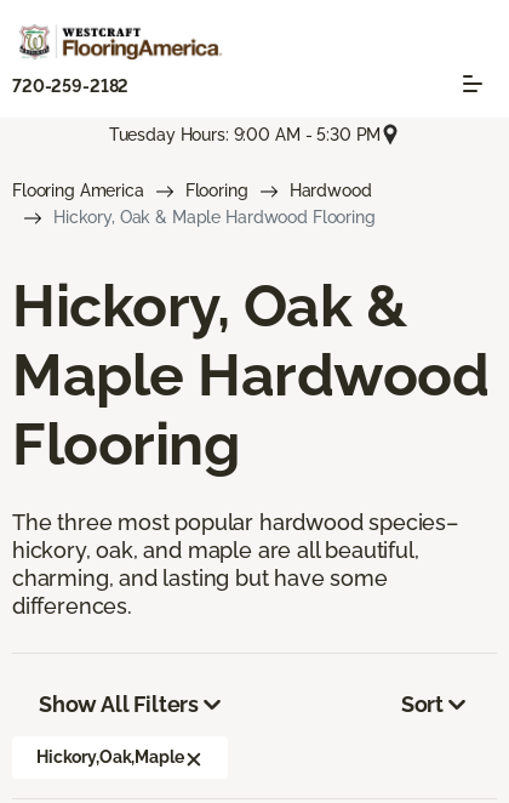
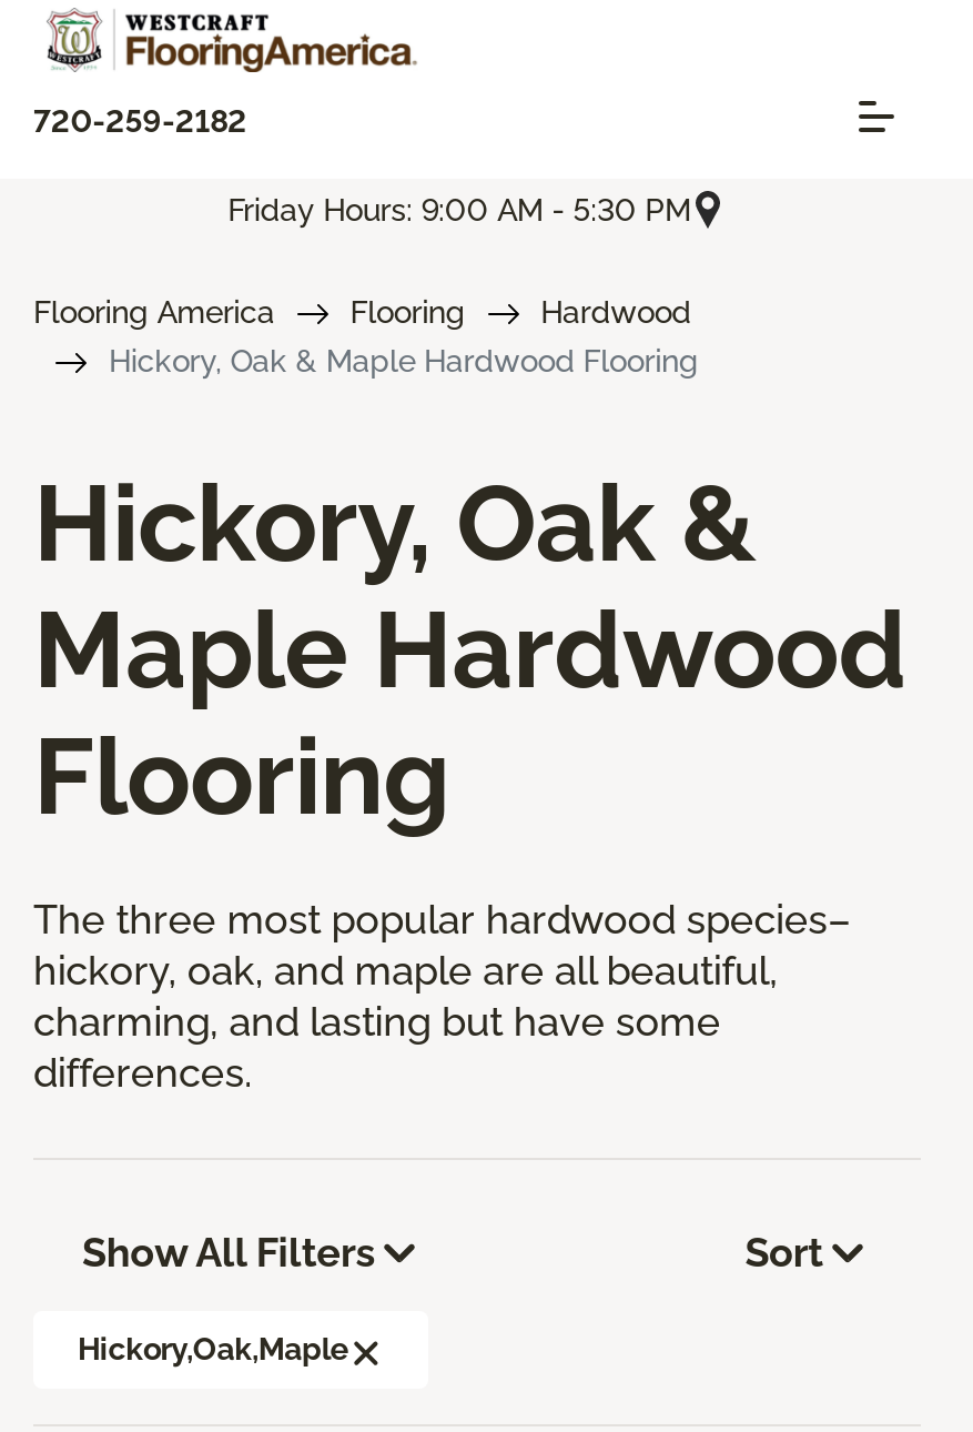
- Tuesday Hours: 9:00 AM - 5:30 PM
+ Friday Hours: 9:00 AM - 5:30 PM
